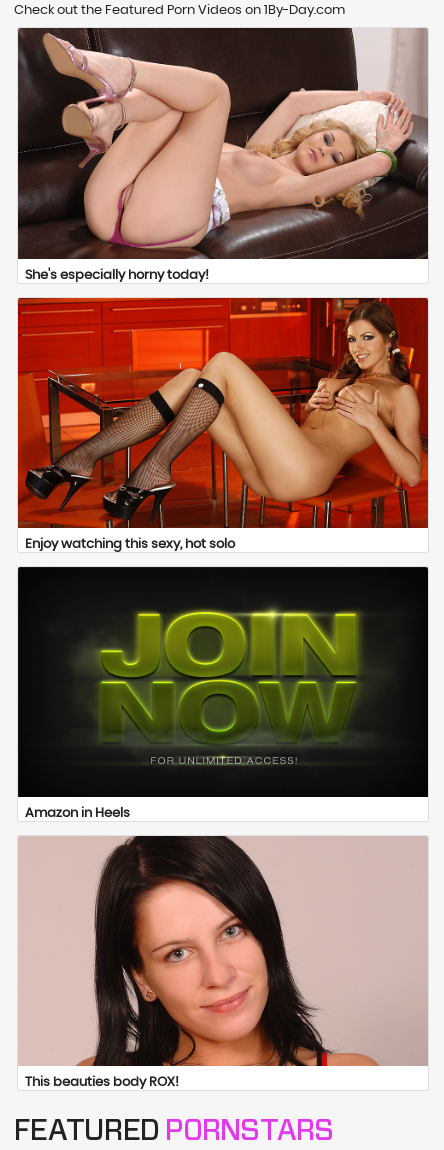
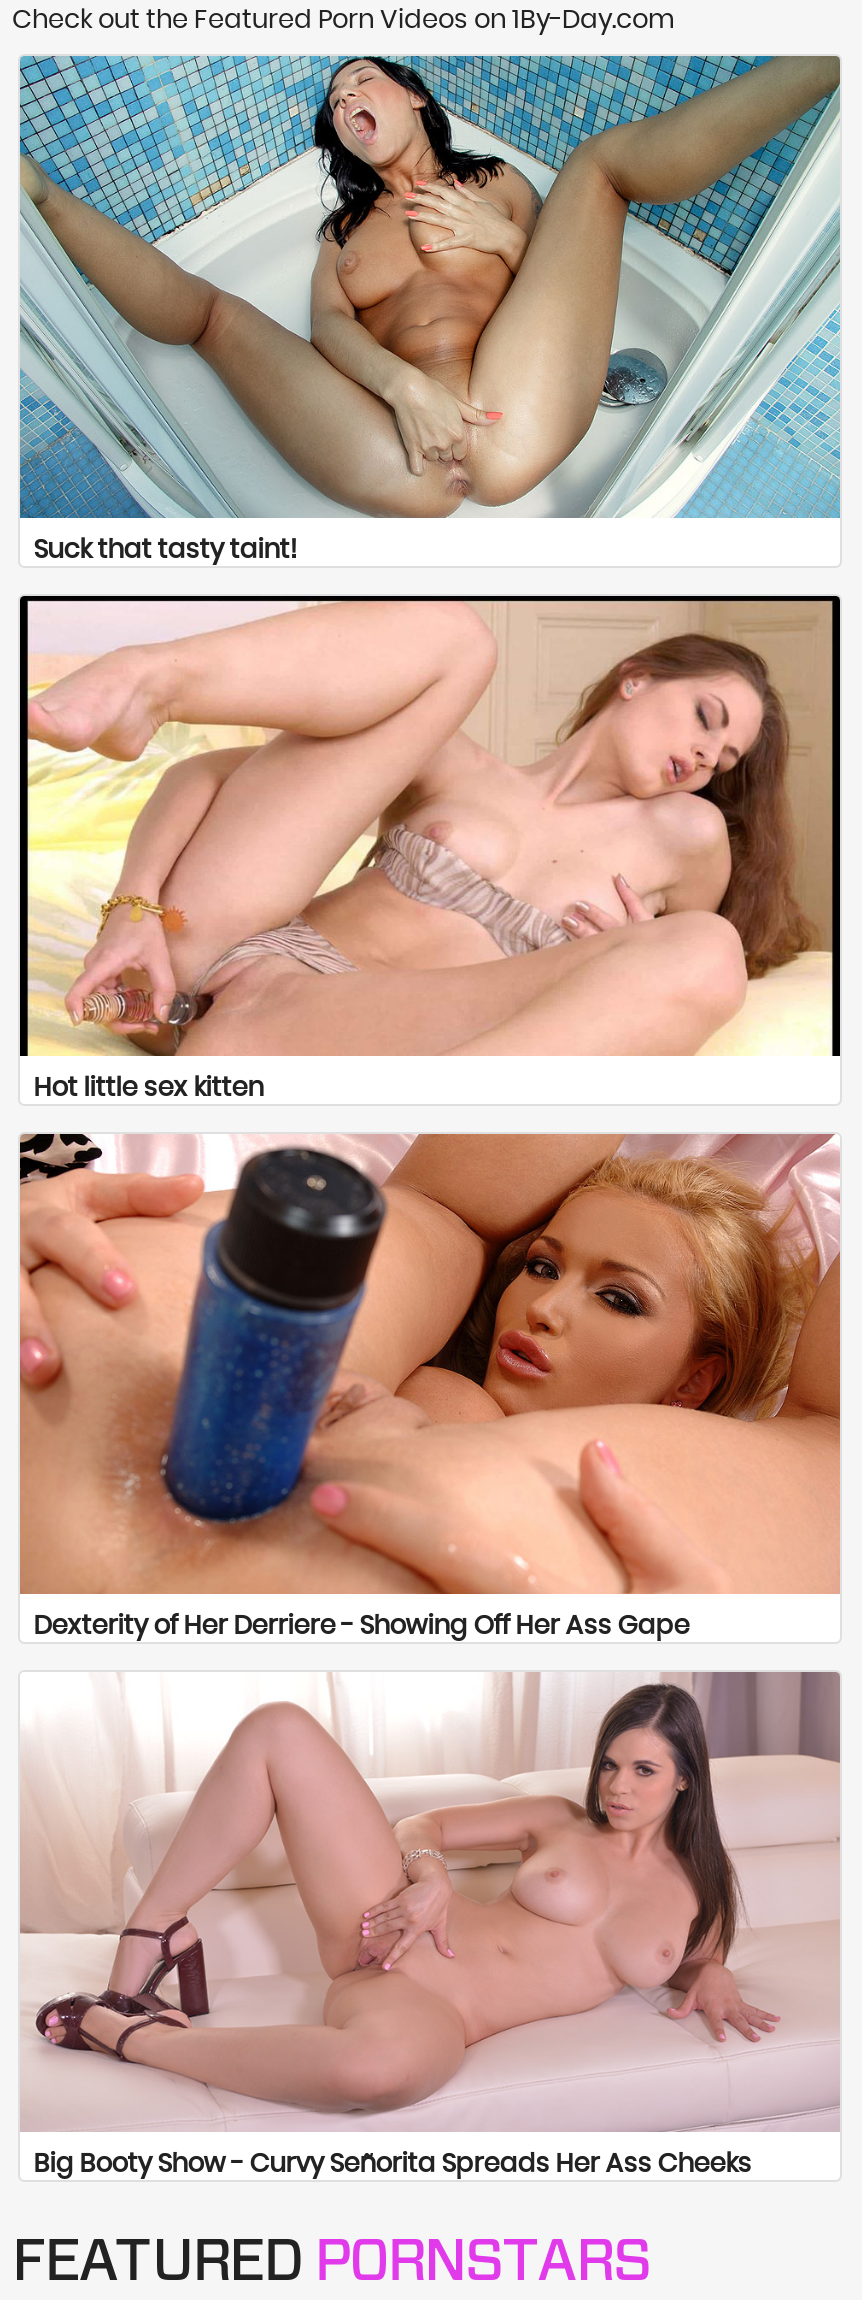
- [image]
- She's especially horny today!
+ [image]
+ Suck that tasty taint!

- [image]
- Enjoy watching this sexy, hot solo
+ [image]
+ Hot little sex kitten

- [image]
- Amazon in Heels
+ [image]
+ Dexterity of Her Derriere - Showing Off Her Ass Gape

- [image]
- This beauties body ROX!
+ [image]
+ Big Booty Show - Curvy Señorita Spreads Her Ass Cheeks
